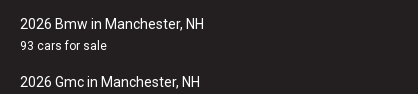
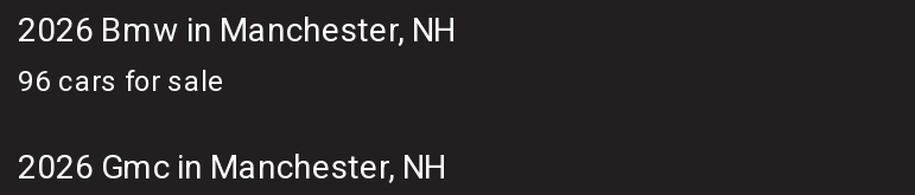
- 93 cars for sale
+ 96 cars for sale
